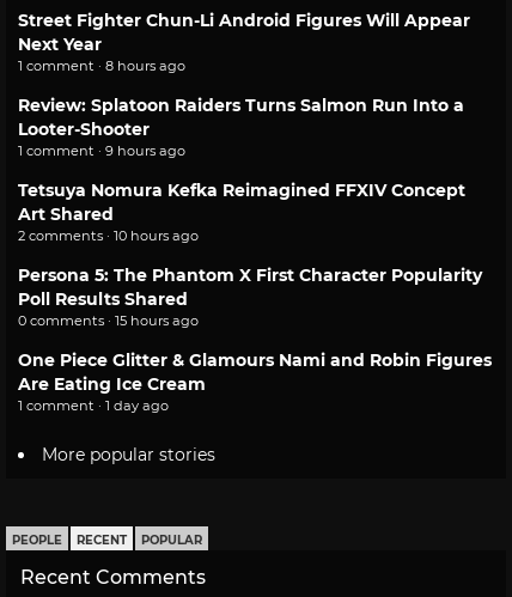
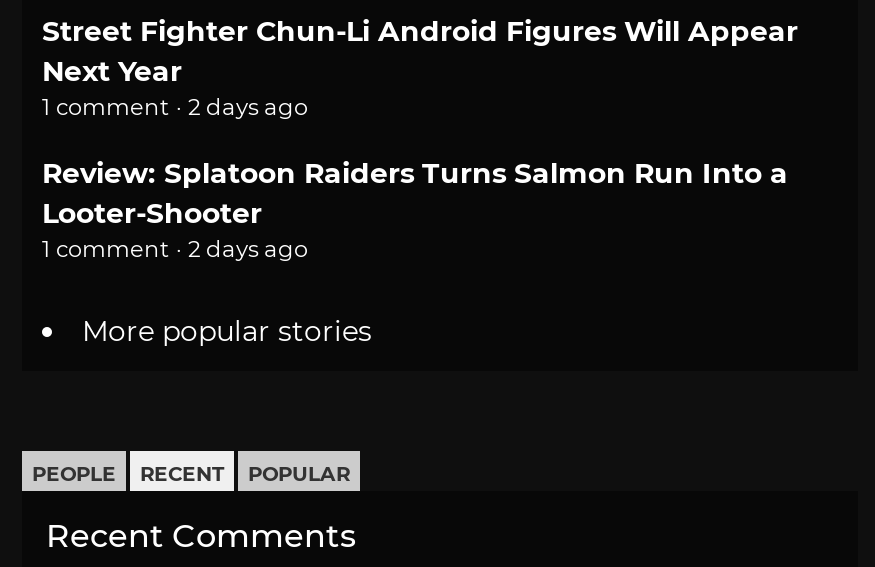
- 1 comment · 8 hours ago
+ 1 comment · 2 days ago

- 1 comment · 9 hours ago
- Tetsuya Nomura Kefka Reimagined FFXIV Concept
- Art Shared
- 2 comments · 10 hours ago
- Persona 5: The Phantom X First Character Popularity
- Poll Results Shared
- 0 comments · 15 hours ago
- One Piece Glitter & Glamours Nami and Robin Figures
- Are Eating Ice Cream
- 1 comment · 1 day ago
+ 1 comment · 2 days ago
